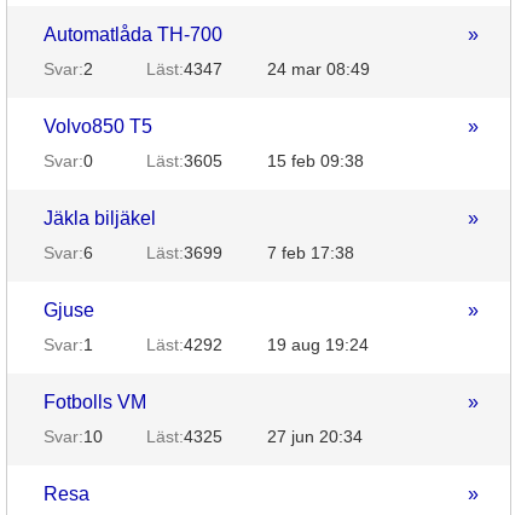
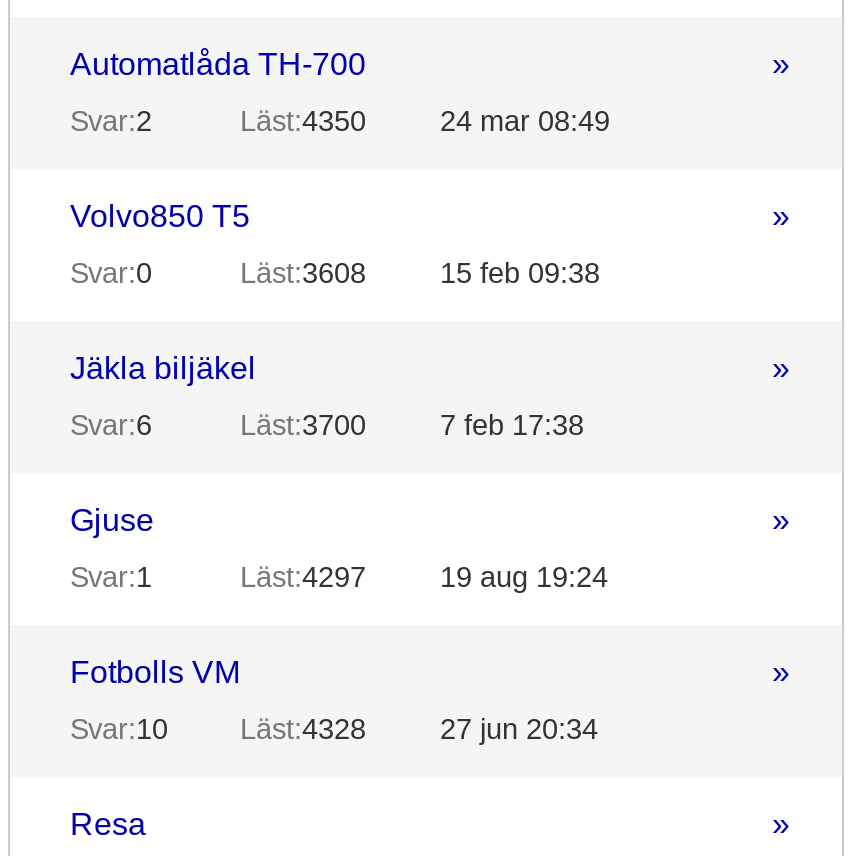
- Läst:4347
+ Läst:4350

- Läst:3605
+ Läst:3608

- Läst:3699
+ Läst:3700

- Läst:4292
+ Läst:4297

- Läst:4325
+ Läst:4328
